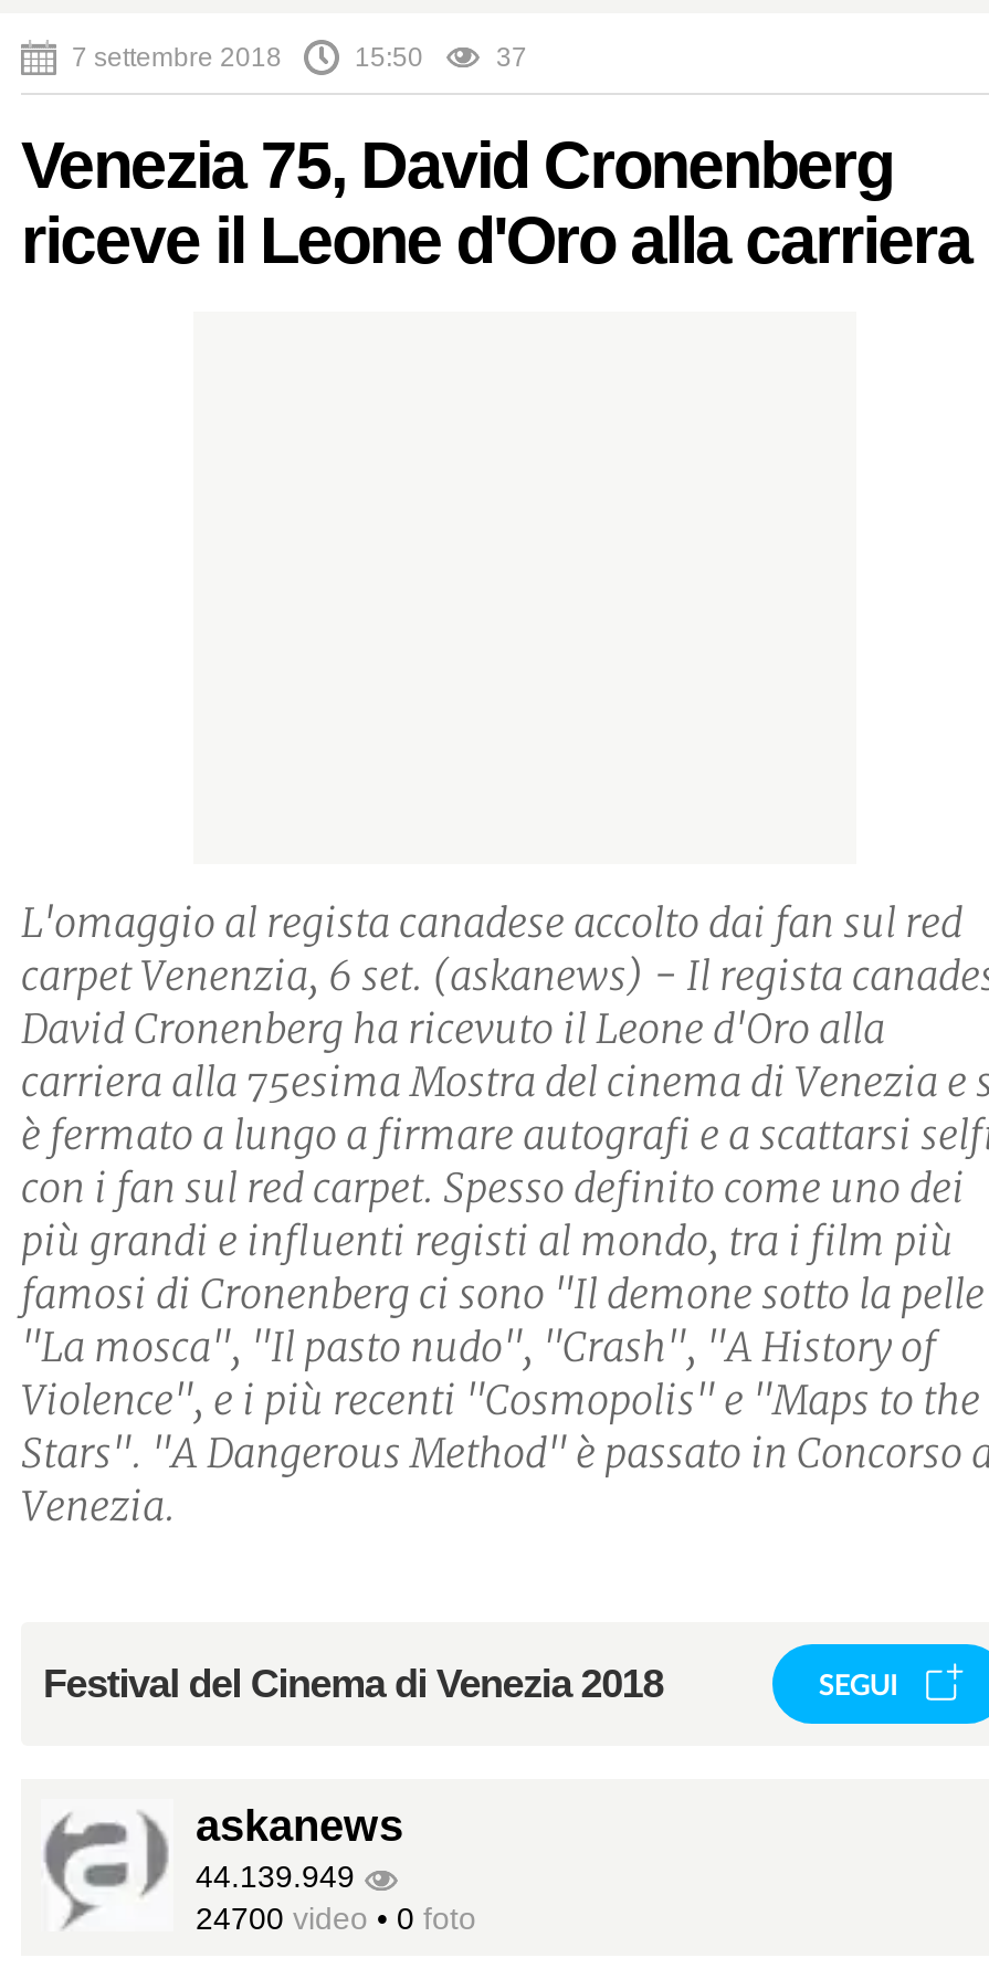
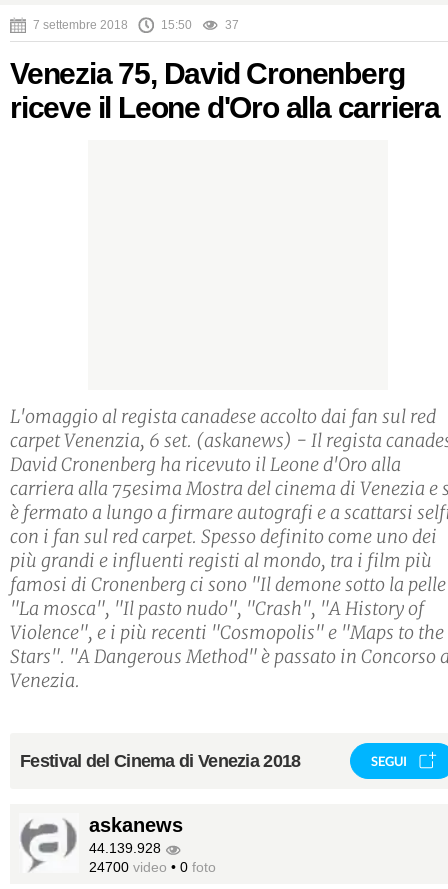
- 44.139.949
+ 44.139.928
